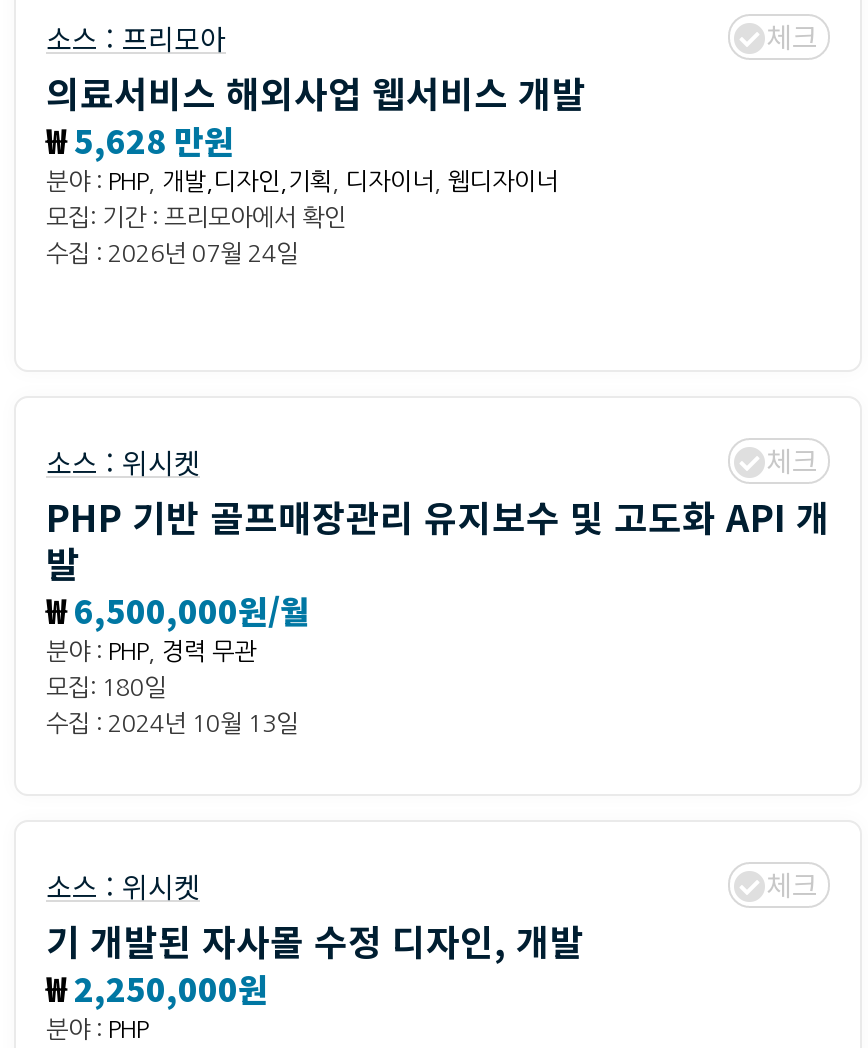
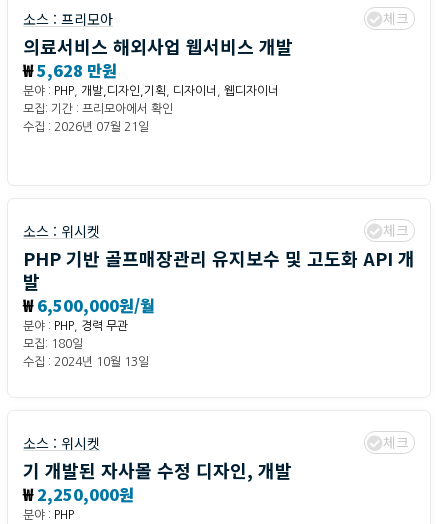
- 수집 : 2026년 07월 24일
+ 수집 : 2026년 07월 21일
